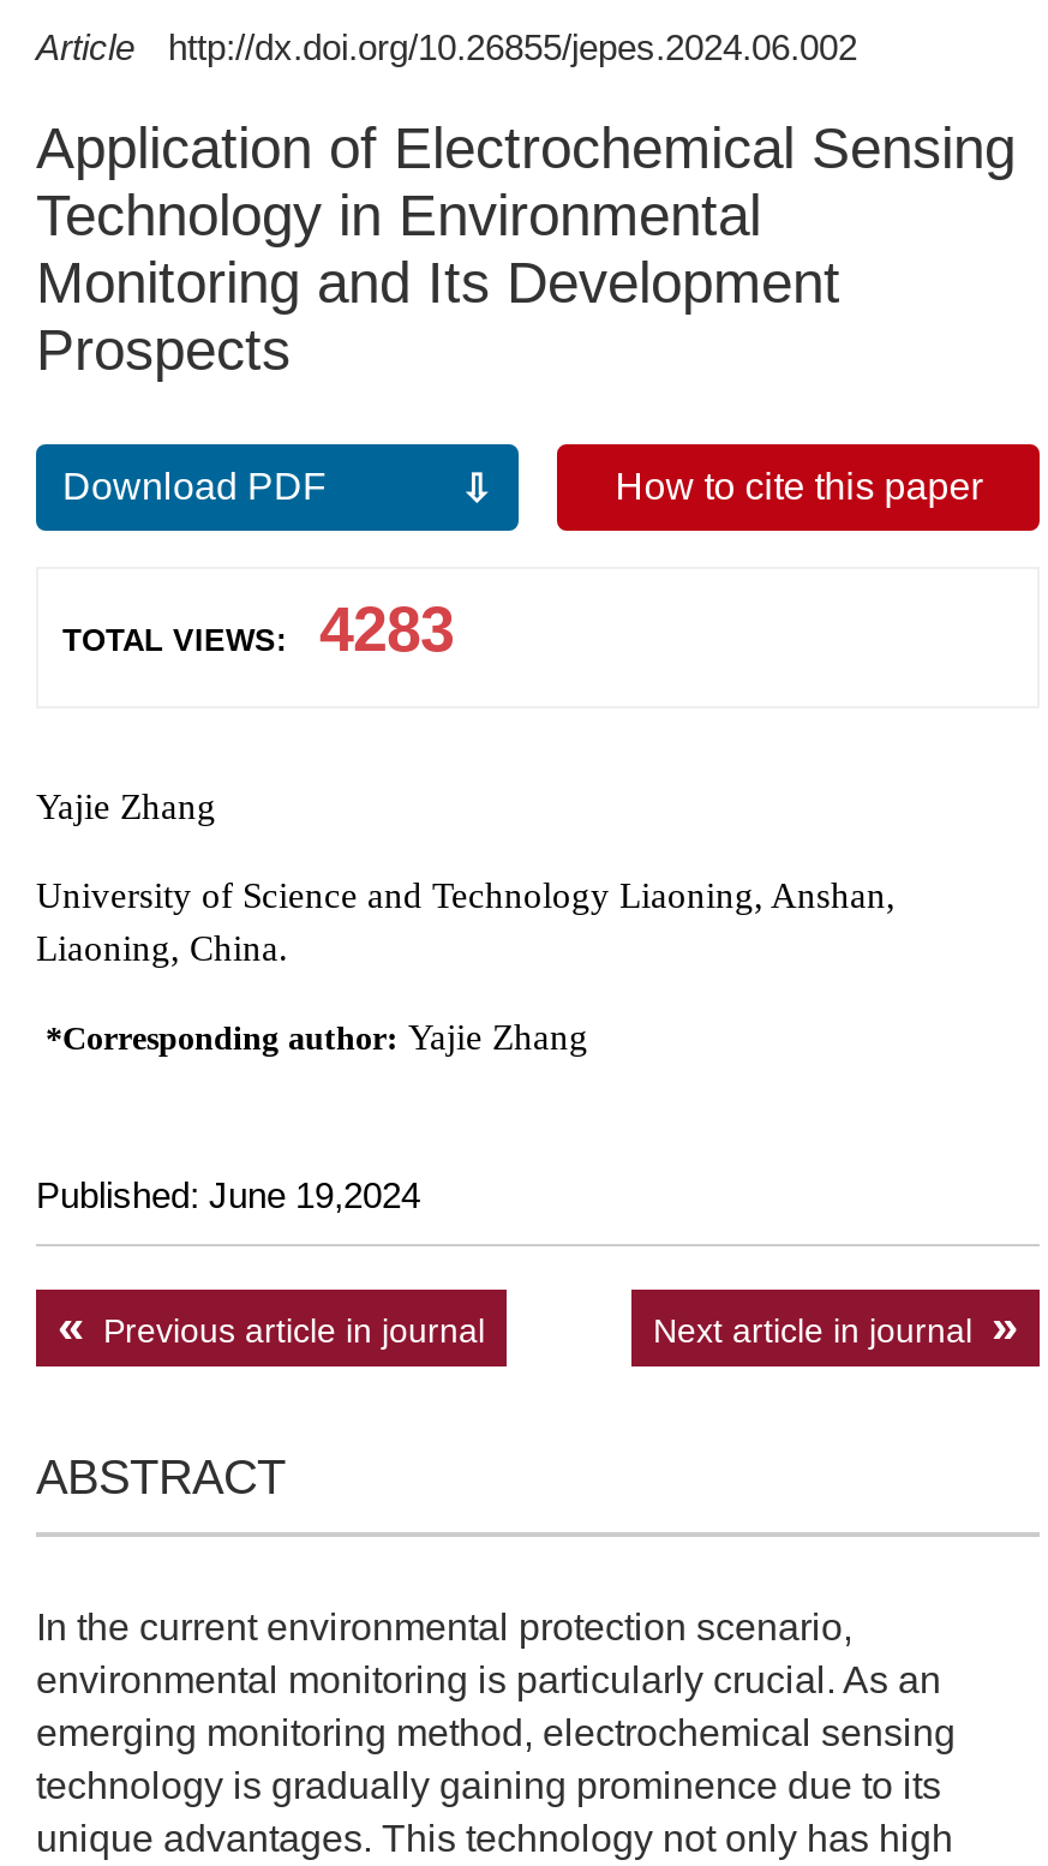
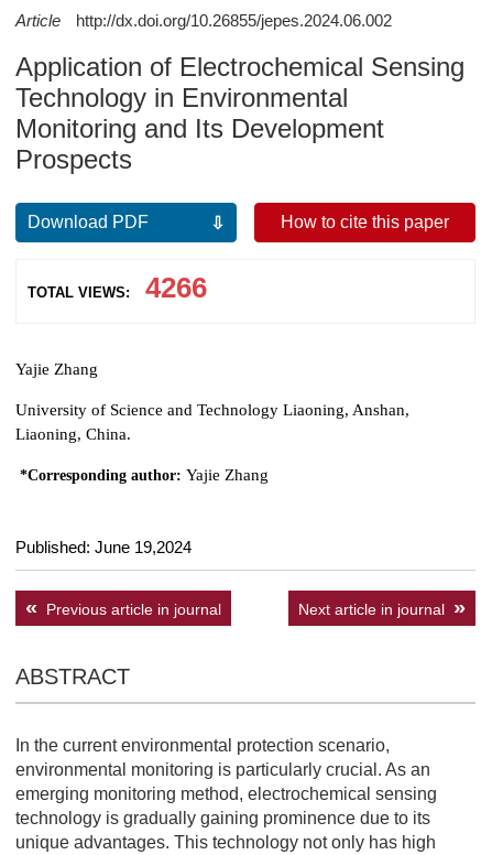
- TOTAL VIEWS: 4283
+ TOTAL VIEWS: 4266
